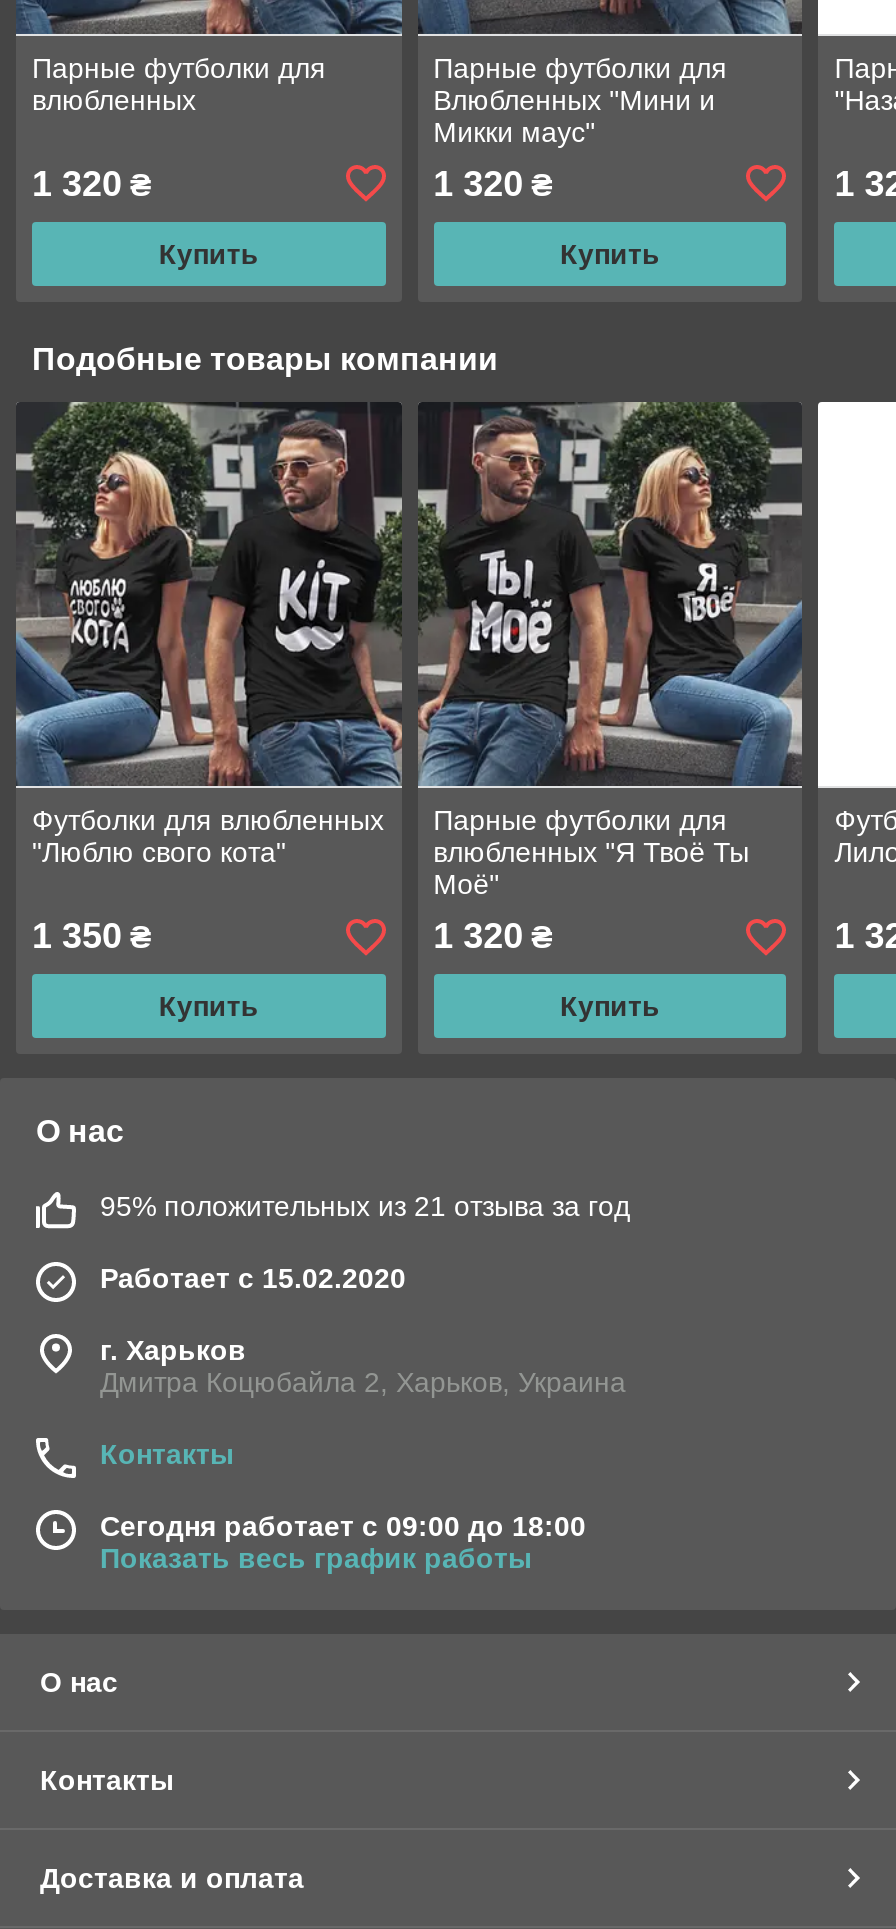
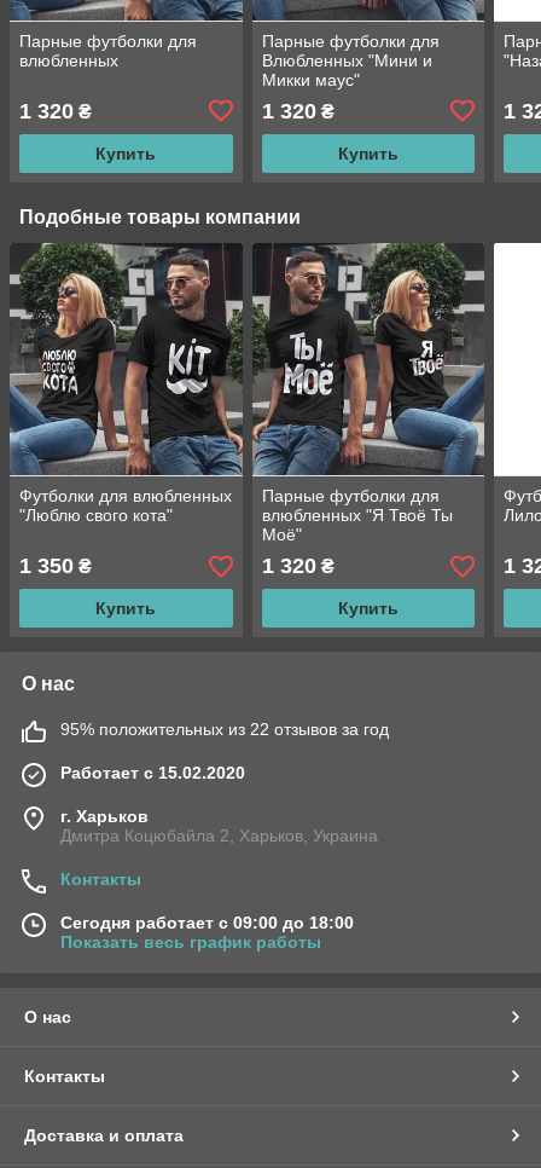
- 95% положительных из 21 отзыва за год
+ 95% положительных из 22 отзывов за год
